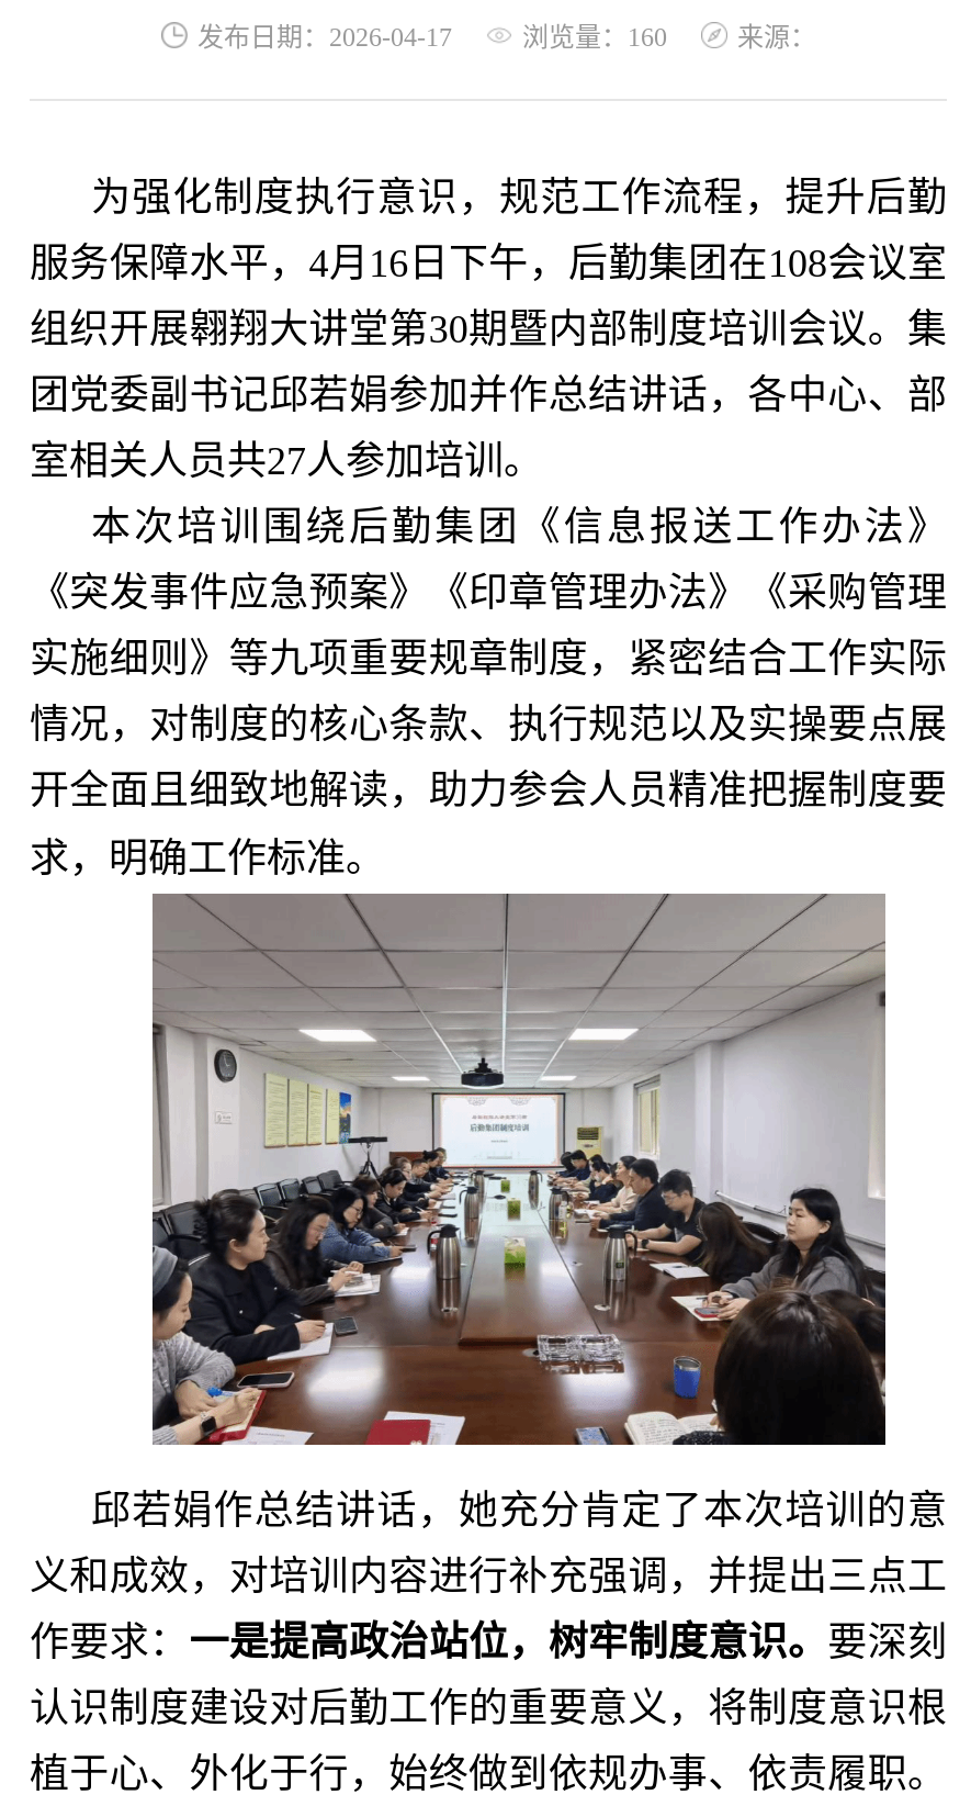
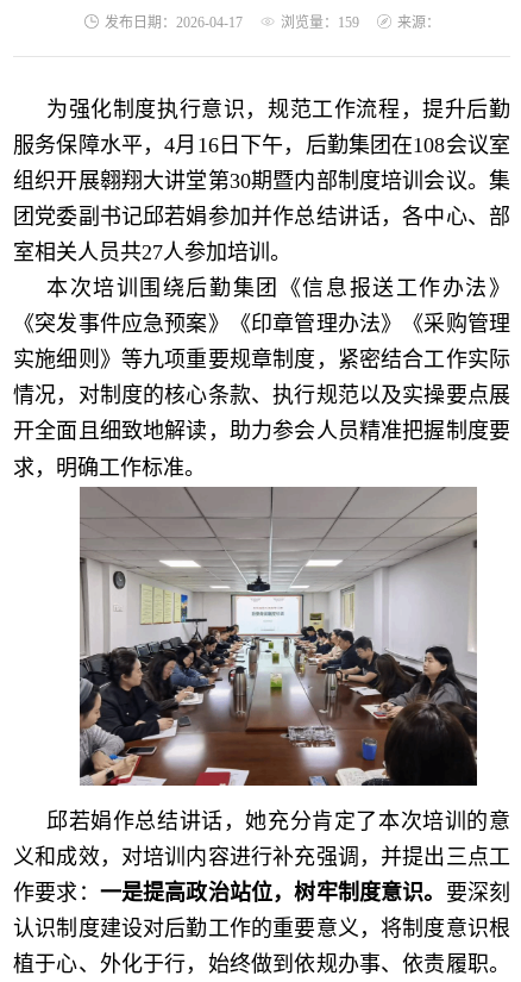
- 浏览量：160
+ 浏览量：159
